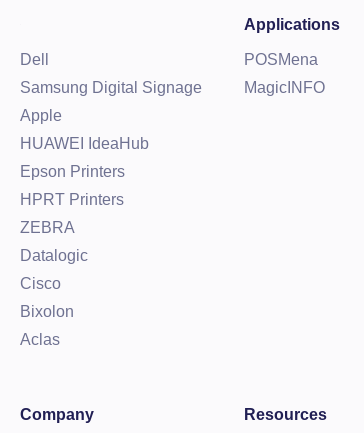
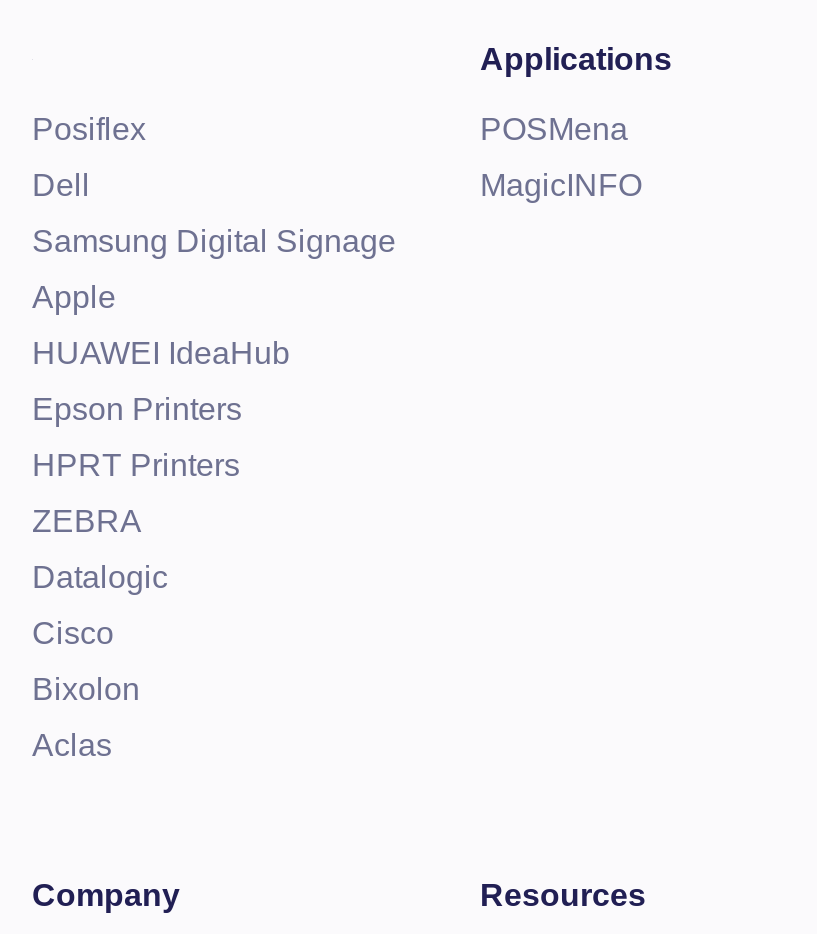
+ Posiflex
